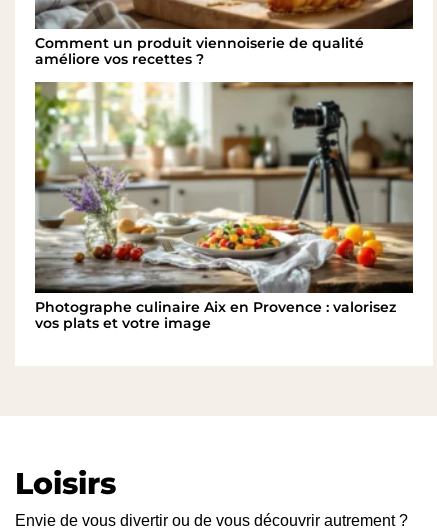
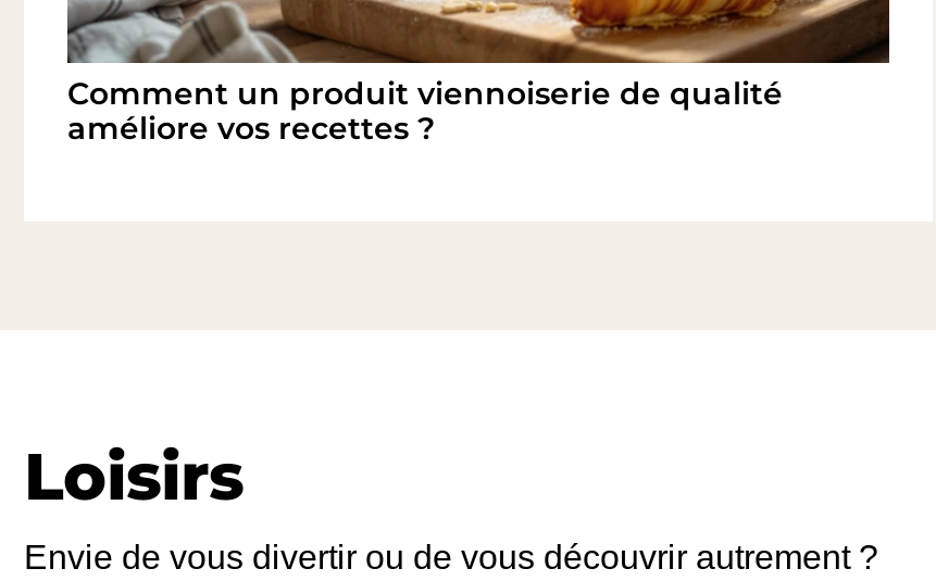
- [image]
- Photographe culinaire Aix en Provence : valorisez
- vos plats et votre image
